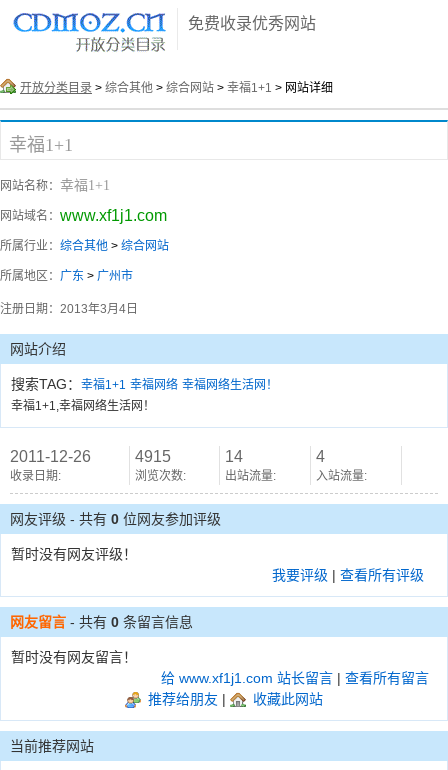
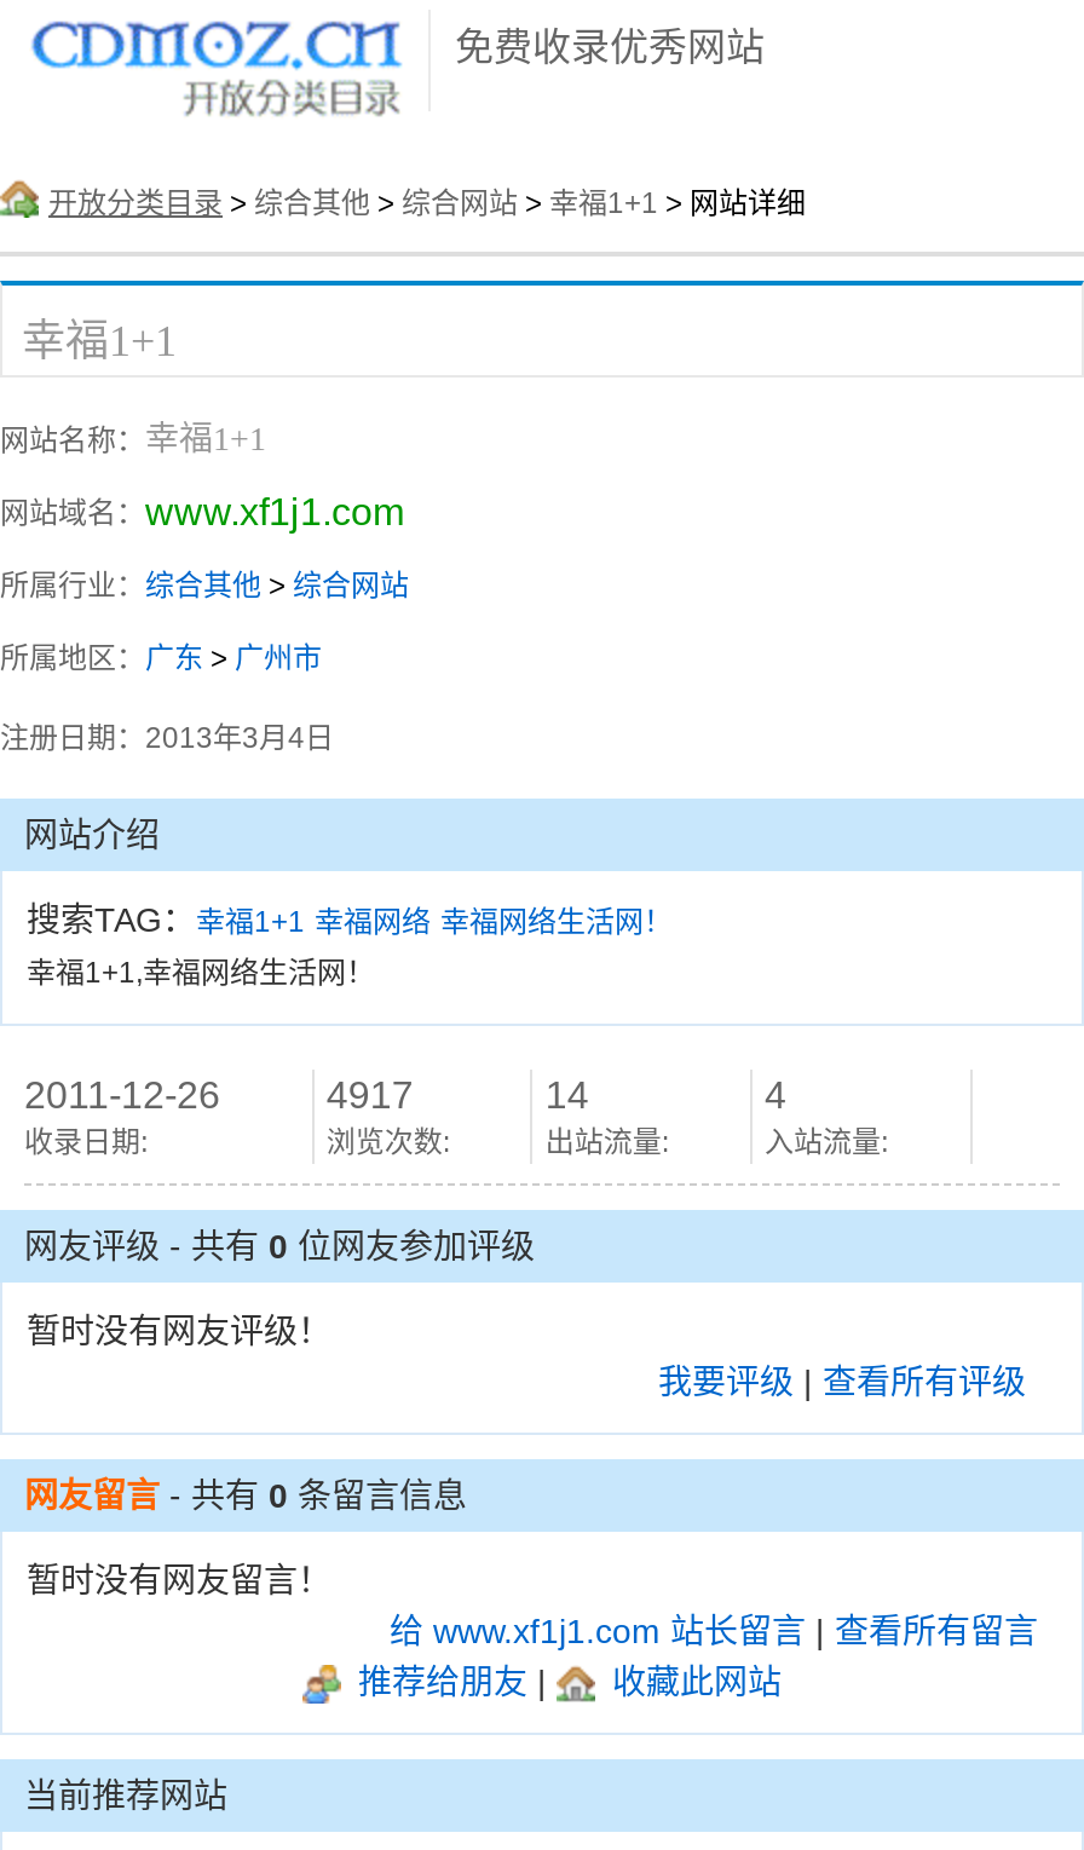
- 4915
+ 4917
